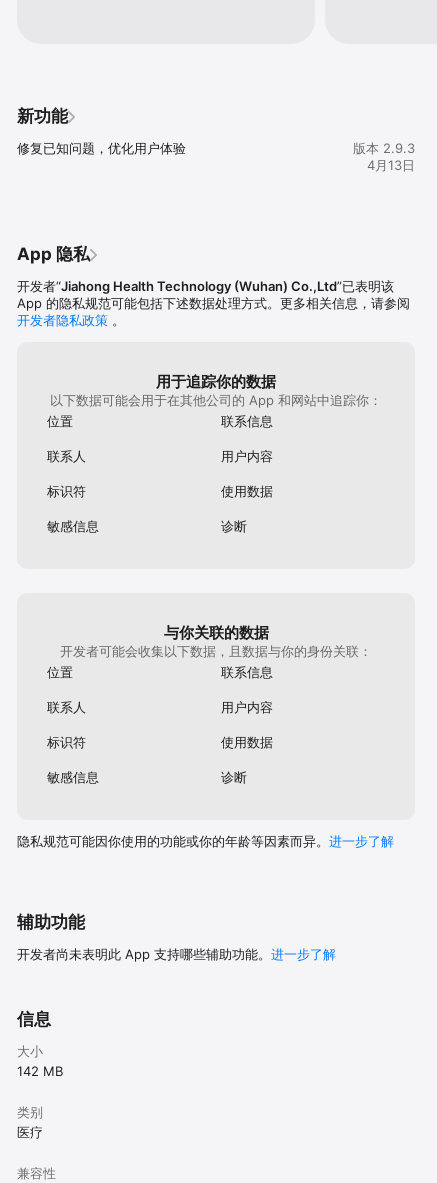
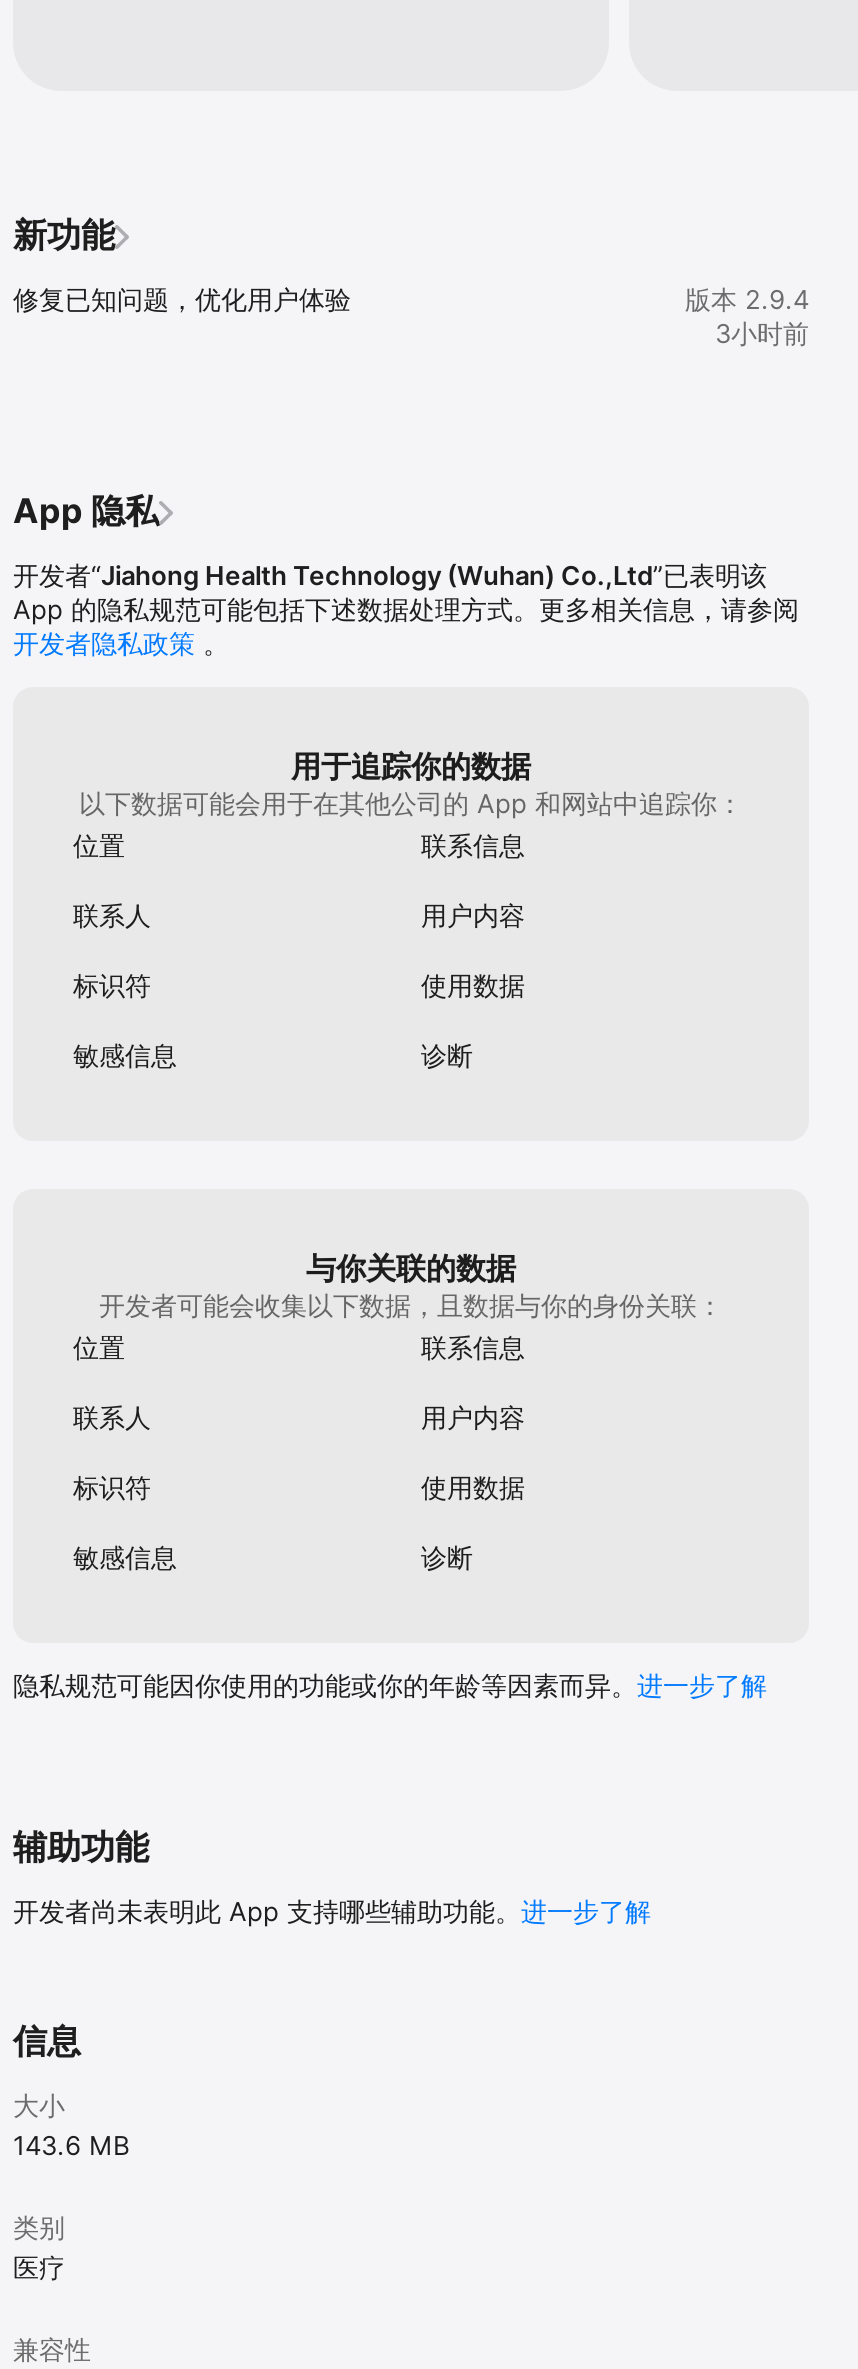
- 版本 2.9.3
- 4月13日
+ 版本 2.9.4
+ 3小时前

- 142 MB
+ 143.6 MB
